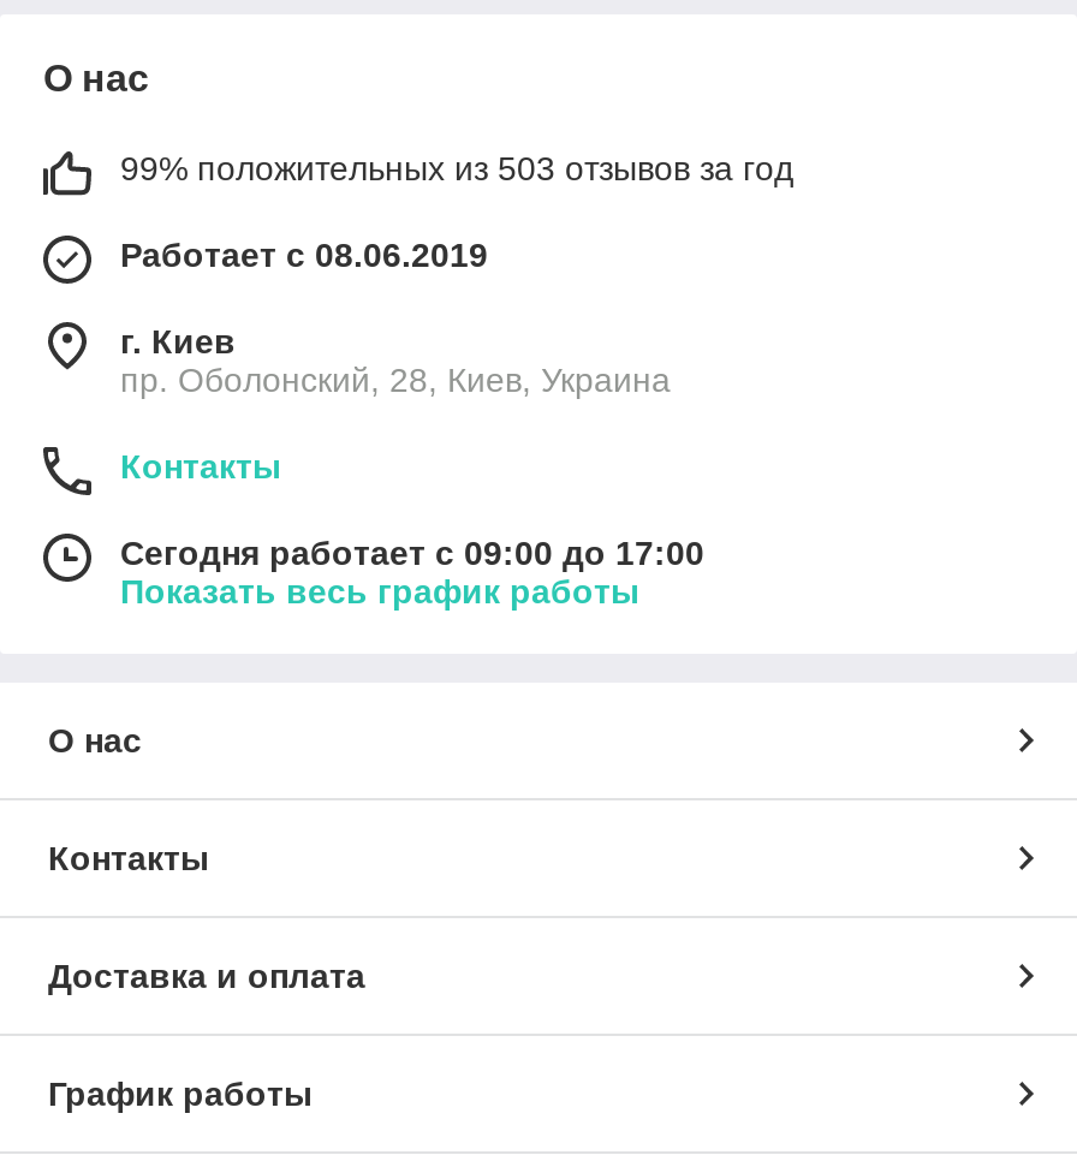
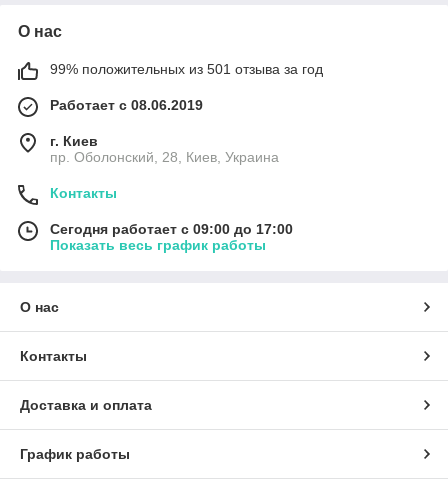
- 99% положительных из 503 отзывов за год
+ 99% положительных из 501 отзыва за год
